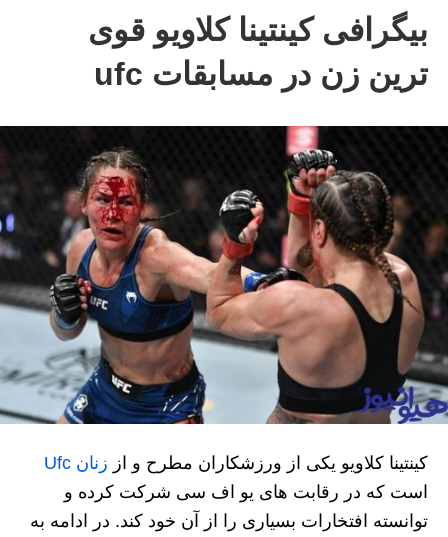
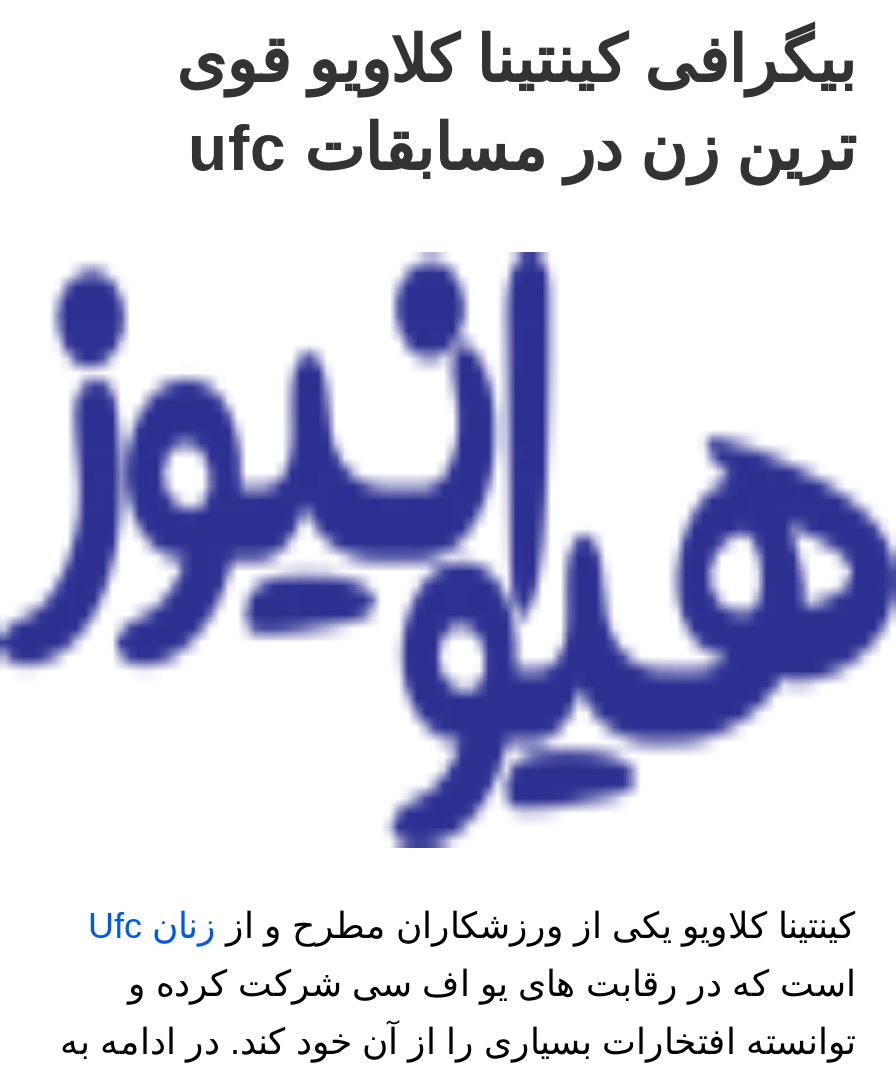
- [image]
+ [image]
